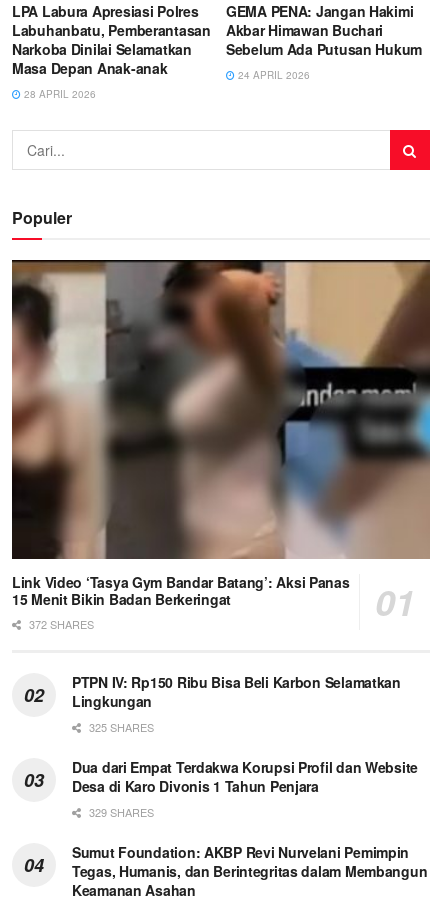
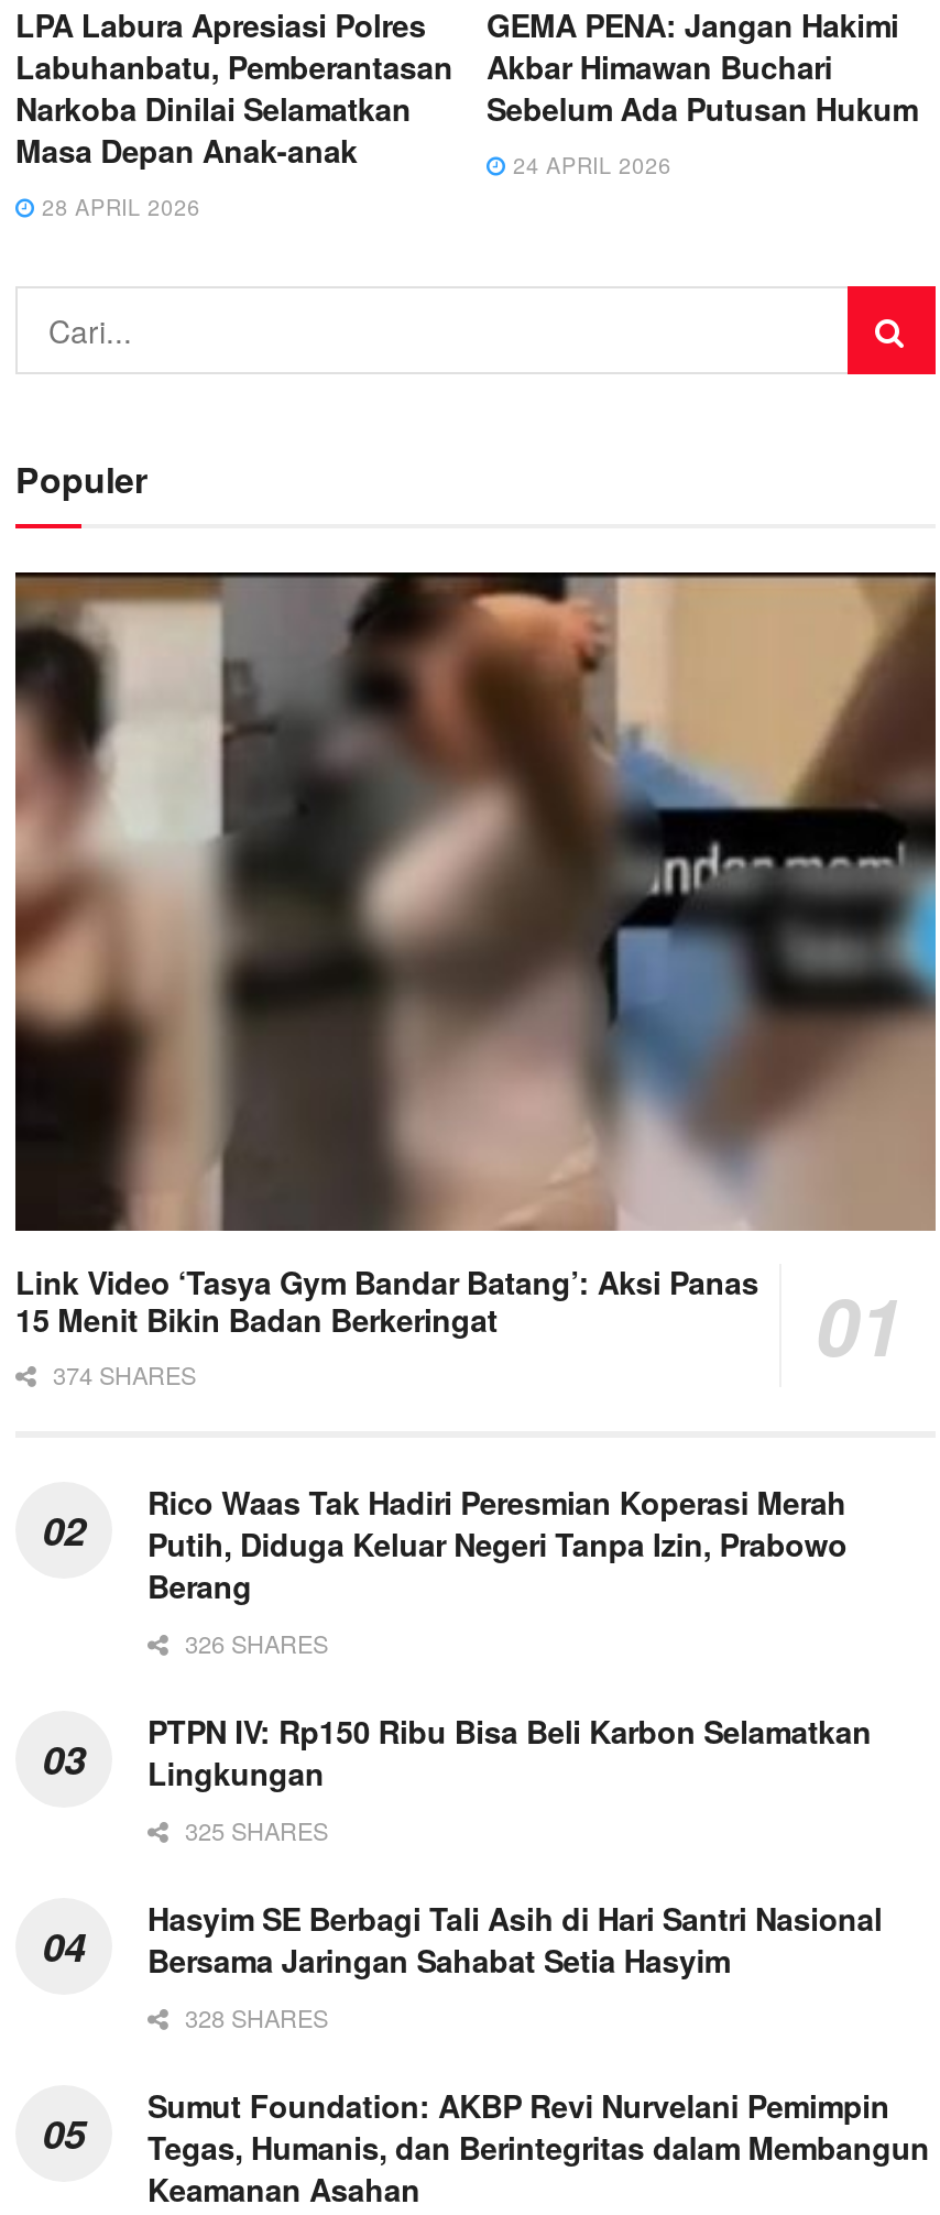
- 372 SHARES
+ 374 SHARES
+ Rico Waas Tak Hadiri Peresmian Koperasi Merah
+ Putih, Diduga Keluar Negeri Tanpa Izin, Prabowo
+ Berang
+ 326 SHARES

- Dua dari Empat Terdakwa Korupsi Profil dan Website
- Desa di Karo Divonis 1 Tahun Penjara
- 329 SHARES
+ Hasyim SE Berbagi Tali Asih di Hari Santri Nasional
+ Bersama Jaringan Sahabat Setia Hasyim
+ 328 SHARES
